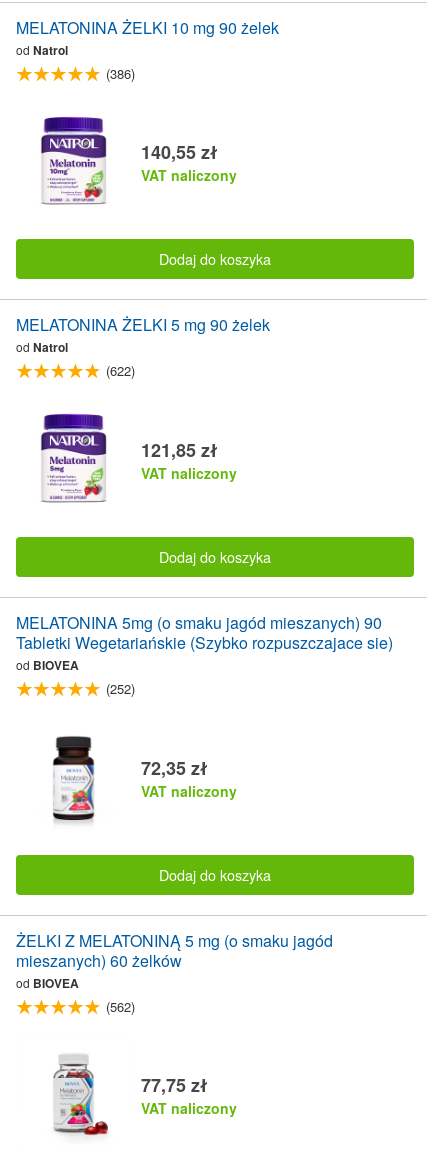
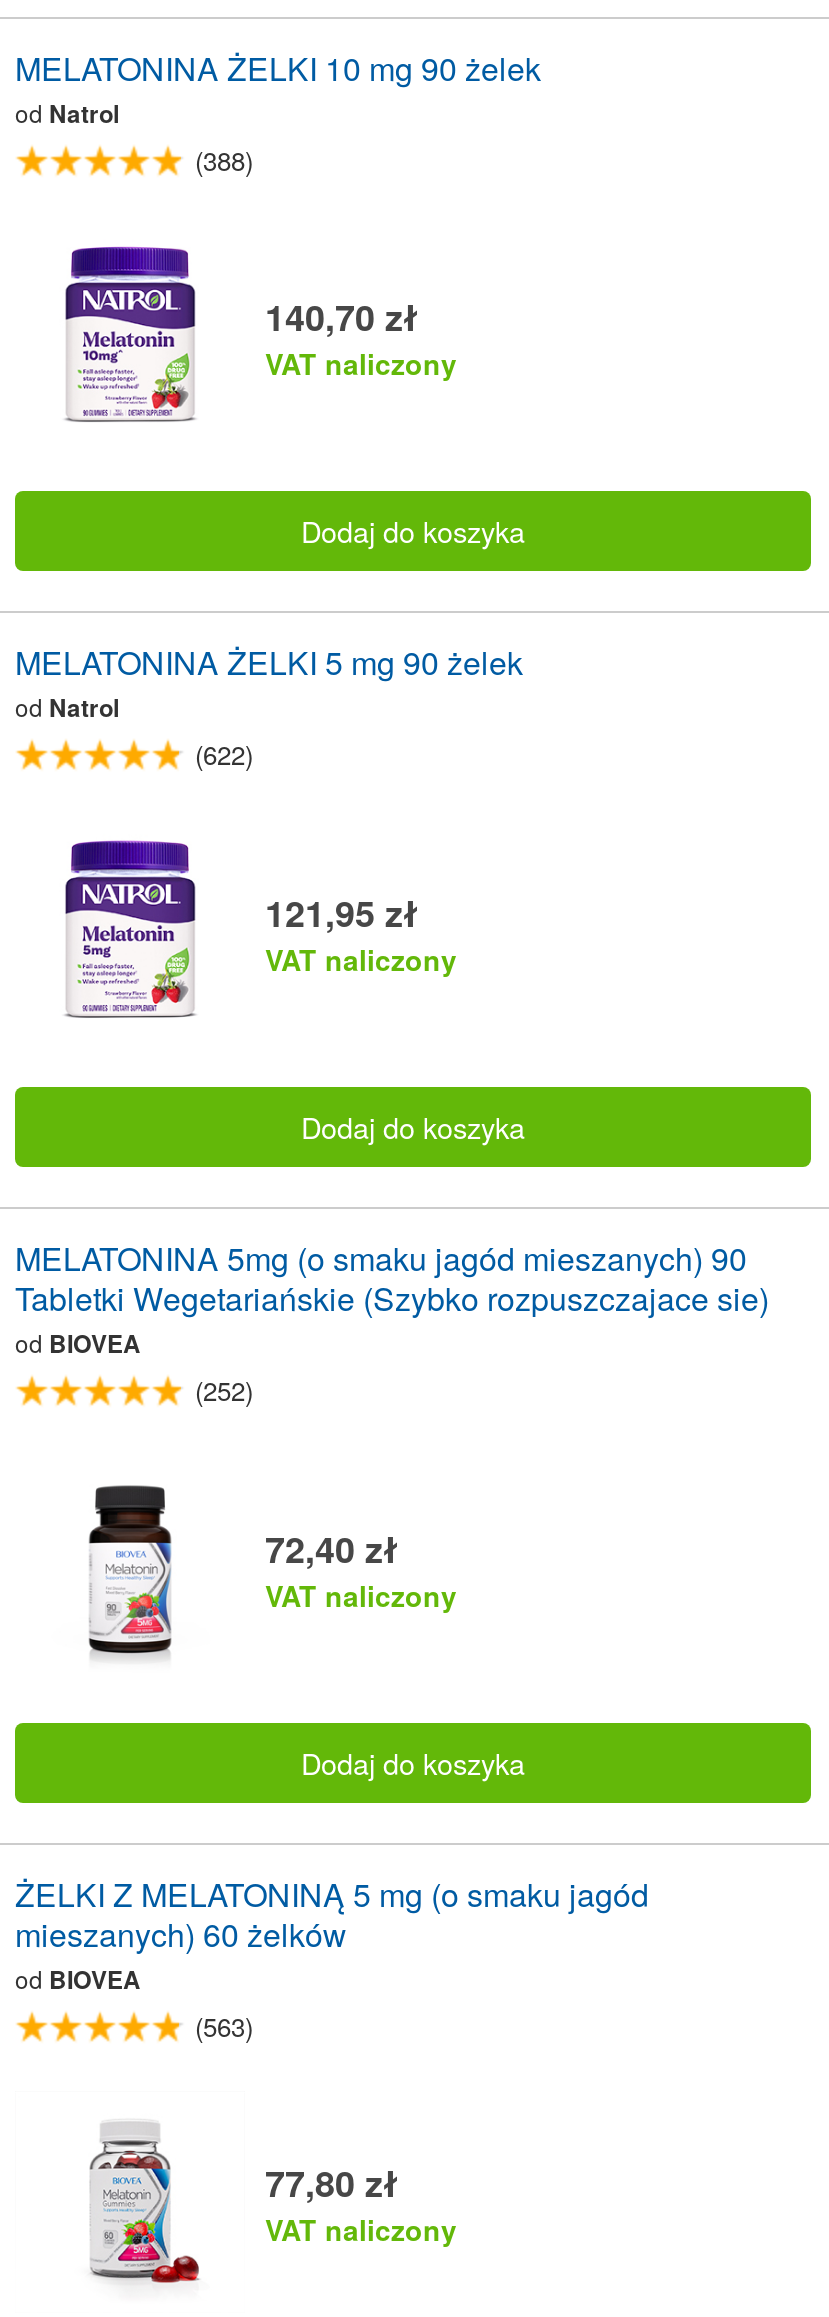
- (386)
+ (388)

- 140,55 zł
+ 140,70 zł

- 121,85 zł
+ 121,95 zł

- 72,35 zł
+ 72,40 zł

- (562)
+ (563)

- 77,75 zł
+ 77,80 zł
